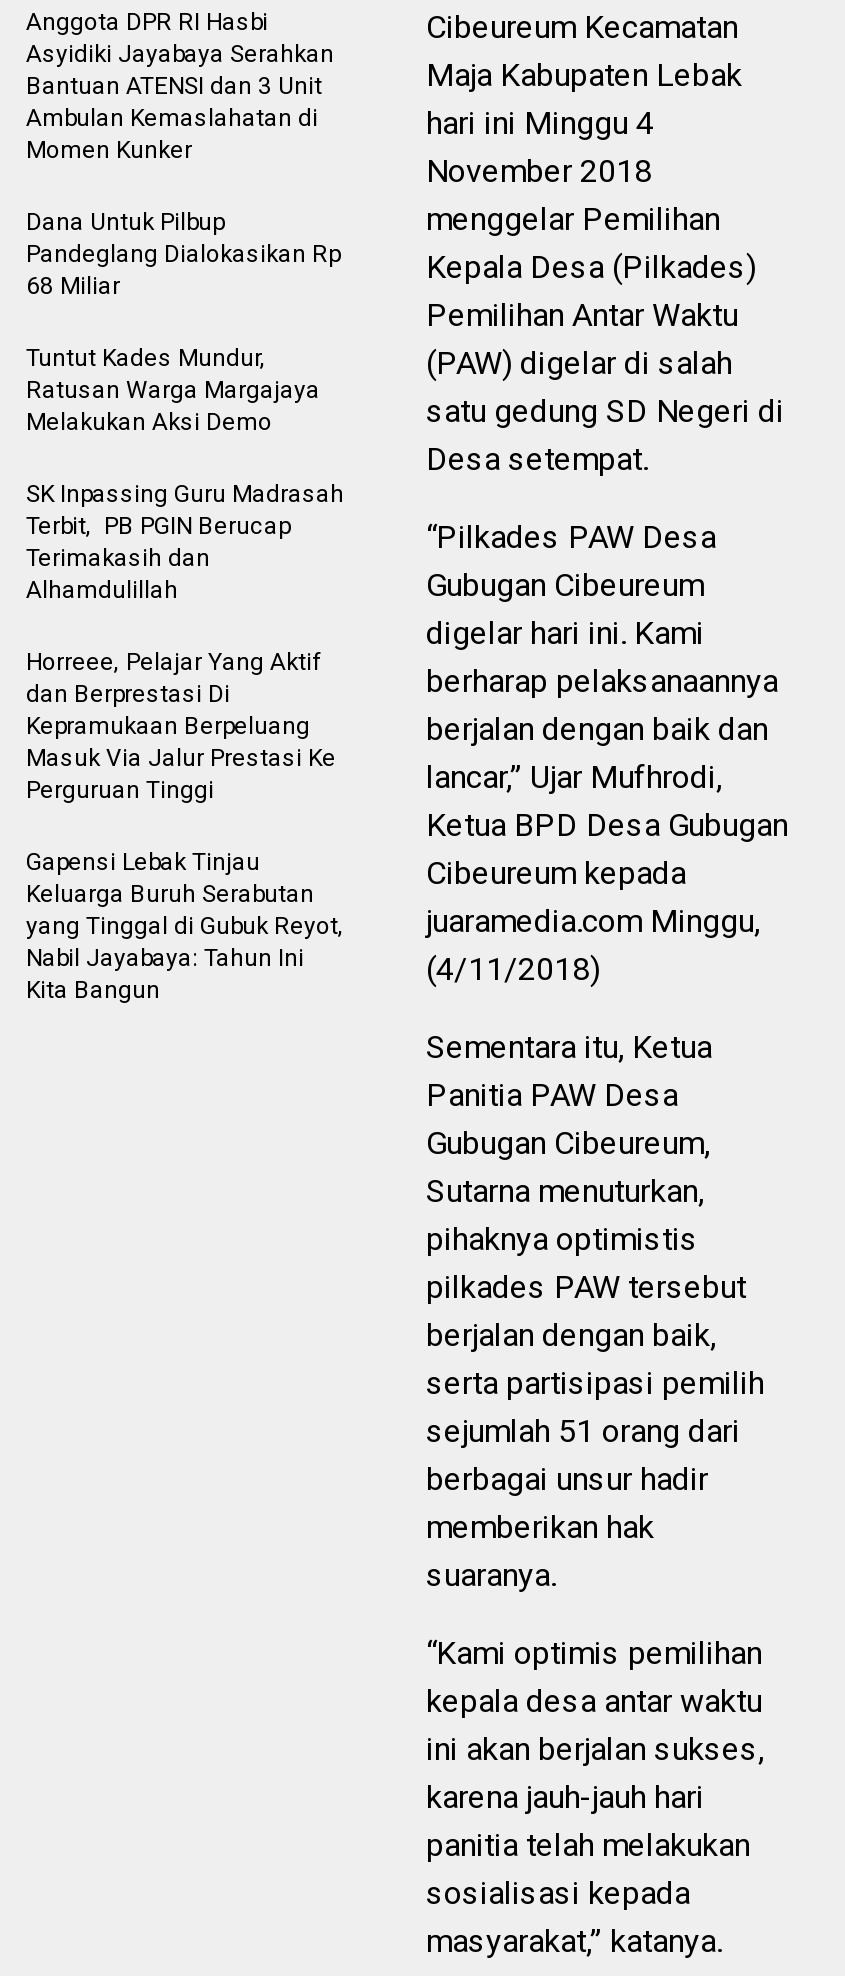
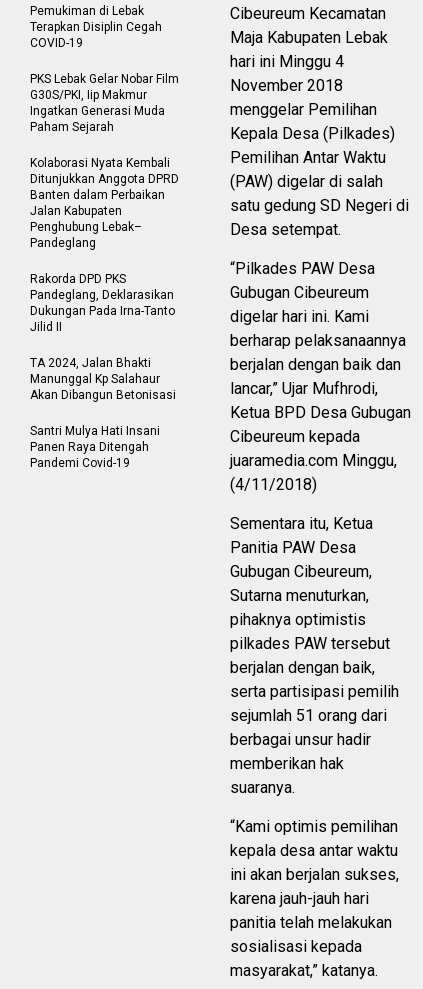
- Anggota DPR RI Hasbi
- Asyidiki Jayabaya Serahkan
- Bantuan ATENSI dan 3 Unit
- Ambulan Kemaslahatan di
- Momen Kunker
+ Pemukiman di Lebak
+ Terapkan Disiplin Cegah
+ COVID-19

- Dana Untuk Pilbup
- Pandeglang Dialokasikan Rp
- 68 Miliar
+ PKS Lebak Gelar Nobar Film
+ G30S/PKI, Iip Makmur
+ Ingatkan Generasi Muda
+ Paham Sejarah

- Tuntut Kades Mundur,
- Ratusan Warga Margajaya
- Melakukan Aksi Demo
+ Kolaborasi Nyata Kembali
+ Ditunjukkan Anggota DPRD
+ Banten dalam Perbaikan
+ Jalan Kabupaten
+ Penghubung Lebak–
+ Pandeglang

- SK Inpassing Guru Madrasah
- Terbit, PB PGIN Berucap
- Terimakasih dan
- Alhamdulillah
+ Rakorda DPD PKS
+ Pandeglang, Deklarasikan
+ Dukungan Pada Irna-Tanto
+ Jilid II

- Horreee, Pelajar Yang Aktif
- dan Berprestasi Di
- Kepramukaan Berpeluang
- Masuk Via Jalur Prestasi Ke
- Perguruan Tinggi
+ TA 2024, Jalan Bhakti
+ Manunggal Kp Salahaur
+ Akan Dibangun Betonisasi

- Gapensi Lebak Tinjau
- Keluarga Buruh Serabutan
- yang Tinggal di Gubuk Reyot,
- Nabil Jayabaya: Tahun Ini
- Kita Bangun
+ Santri Mulya Hati Insani
+ Panen Raya Ditengah
+ Pandemi Covid-19
